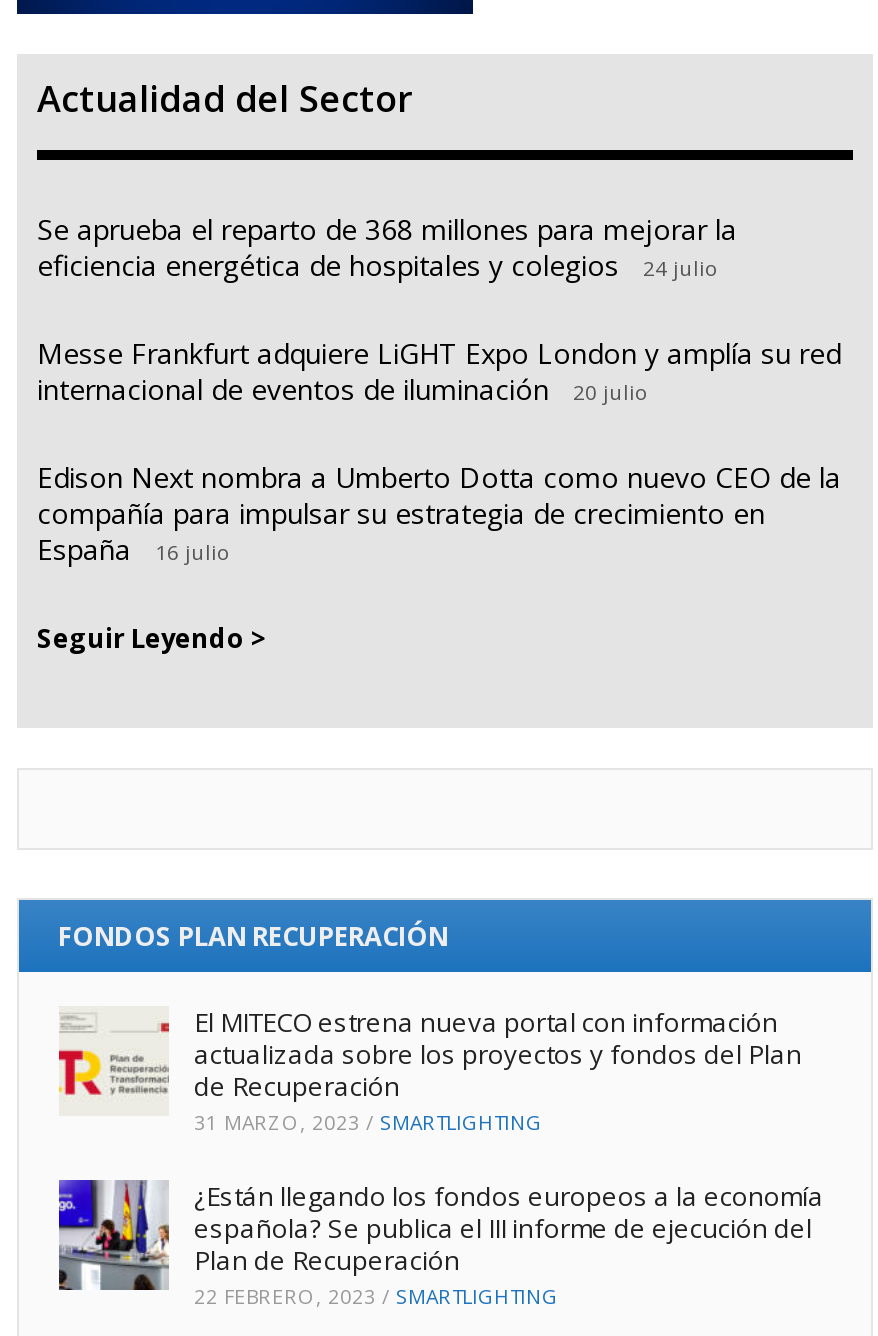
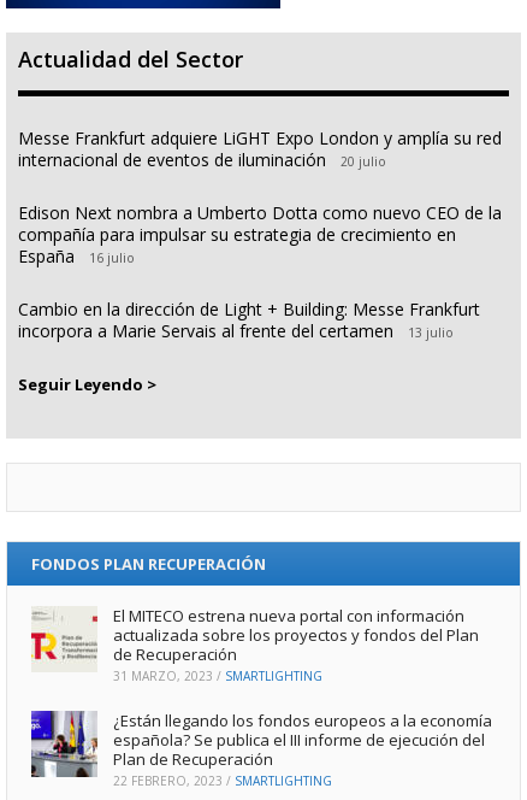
- Se aprueba el reparto de 368 millones para mejorar la
- eficiencia energética de hospitales y colegios
- 24 julio

moved up: Messe Frankfurt adquiere LiGHT Expo London y amplía su red | internacional de eventos de iluminación | 20 julio | Edison Next nombra a Umberto Dotta como nuevo CEO de la | compañía para impulsar su estrategia de crecimiento en | España | 16 julio

+ Cambio en la dirección de Light + Building: Messe Frankfurt
+ incorpora a Marie Servais al frente del certamen
+ 13 julio
